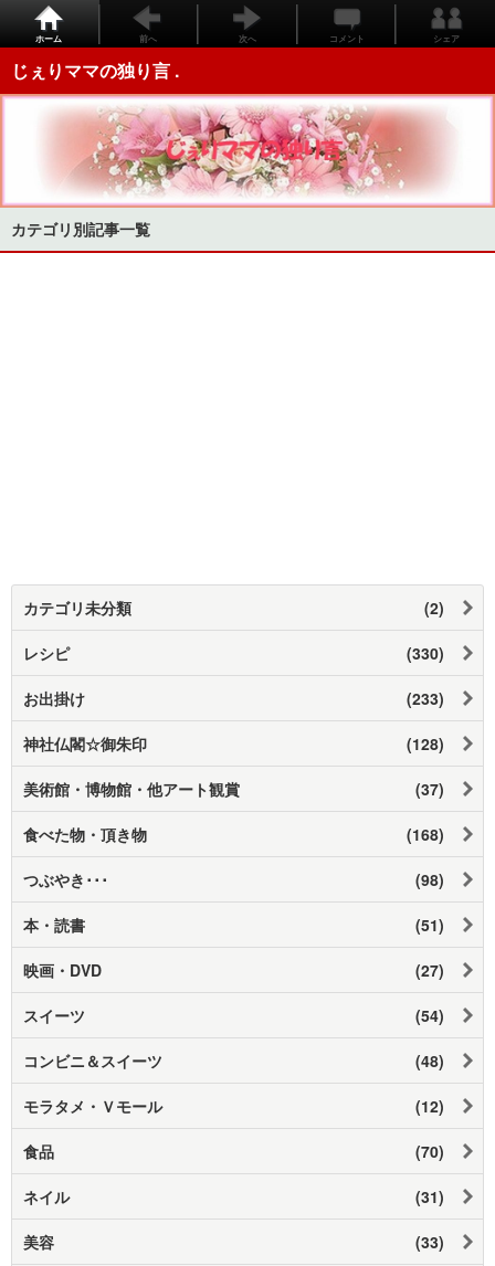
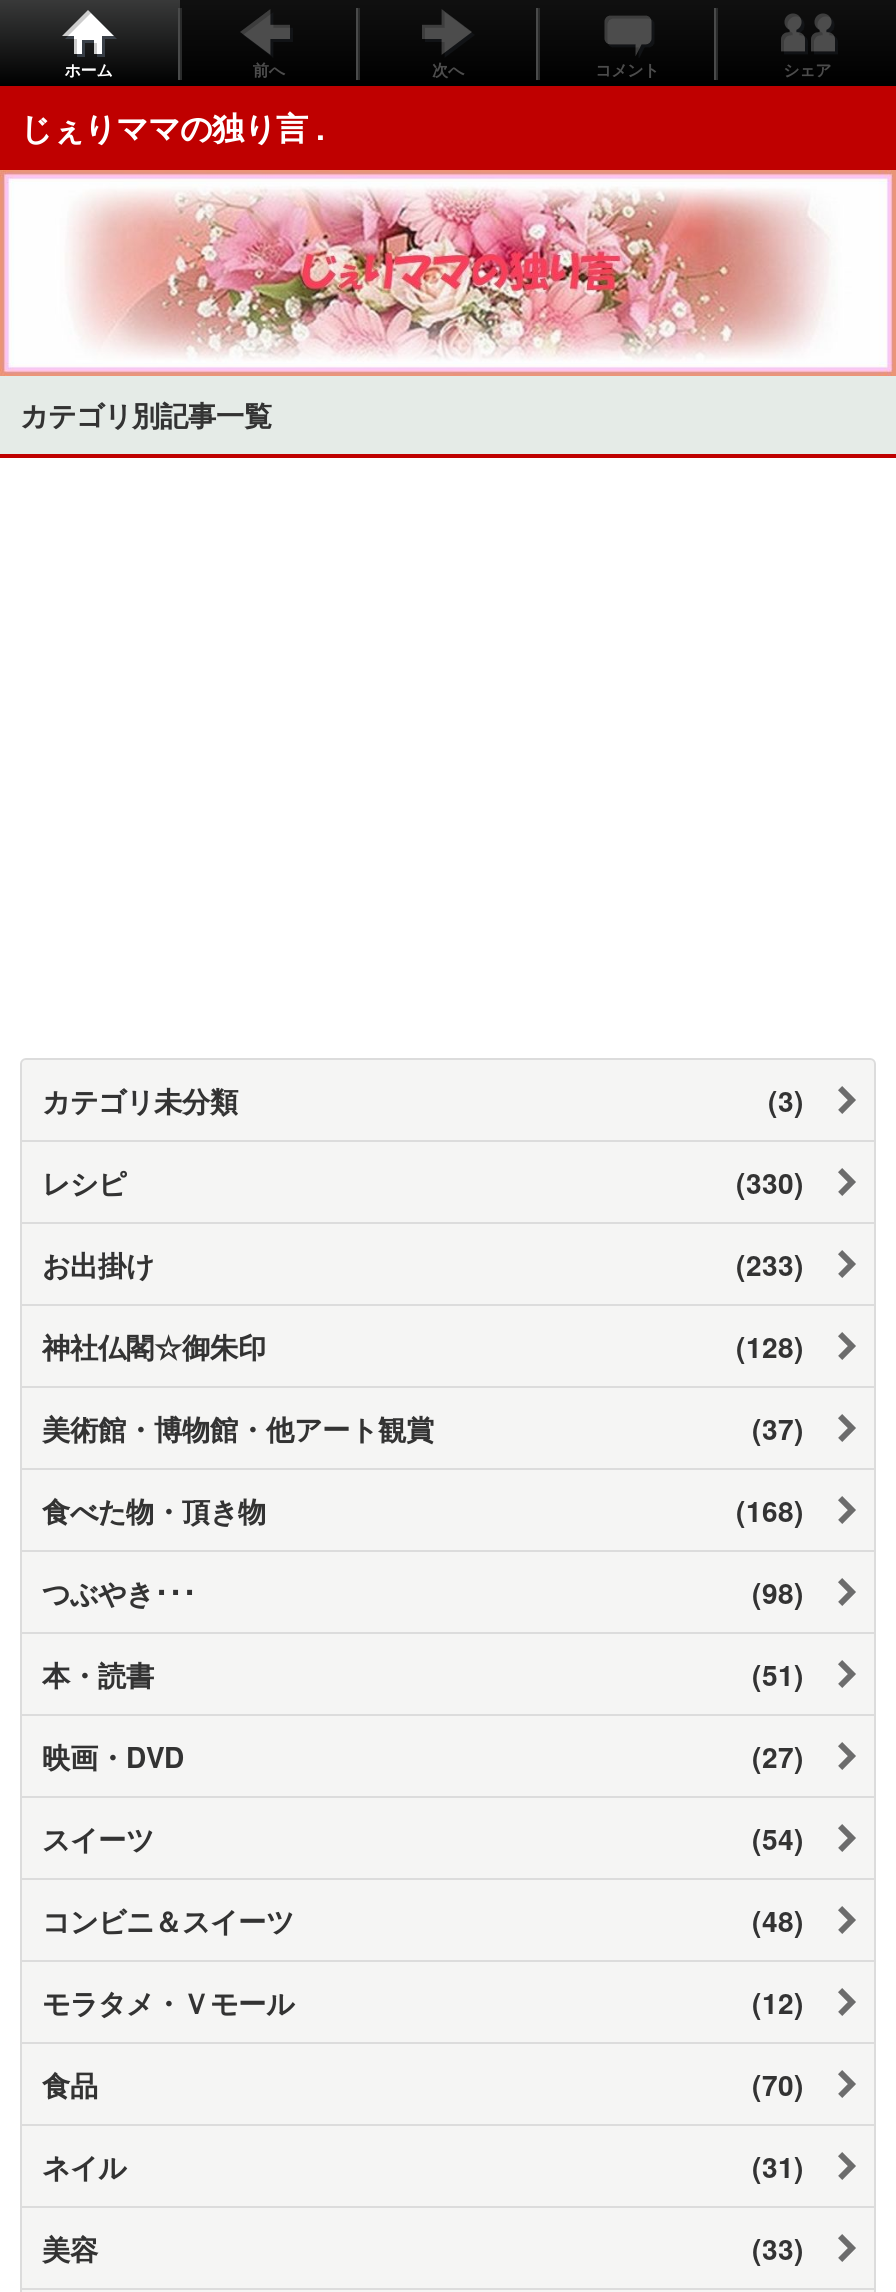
- (2)
+ (3)
